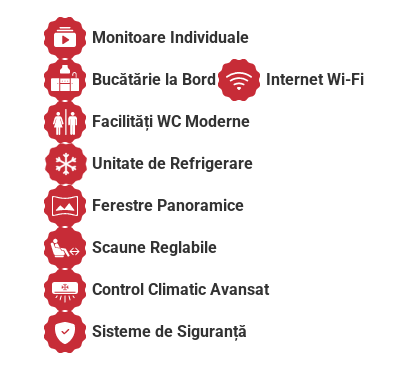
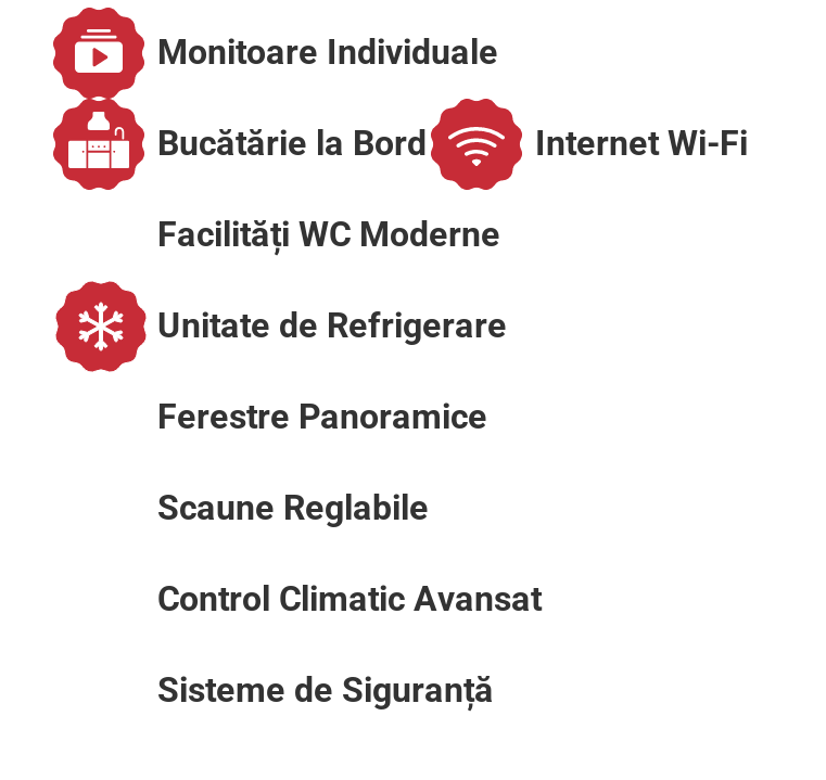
- [image]

- [image]
